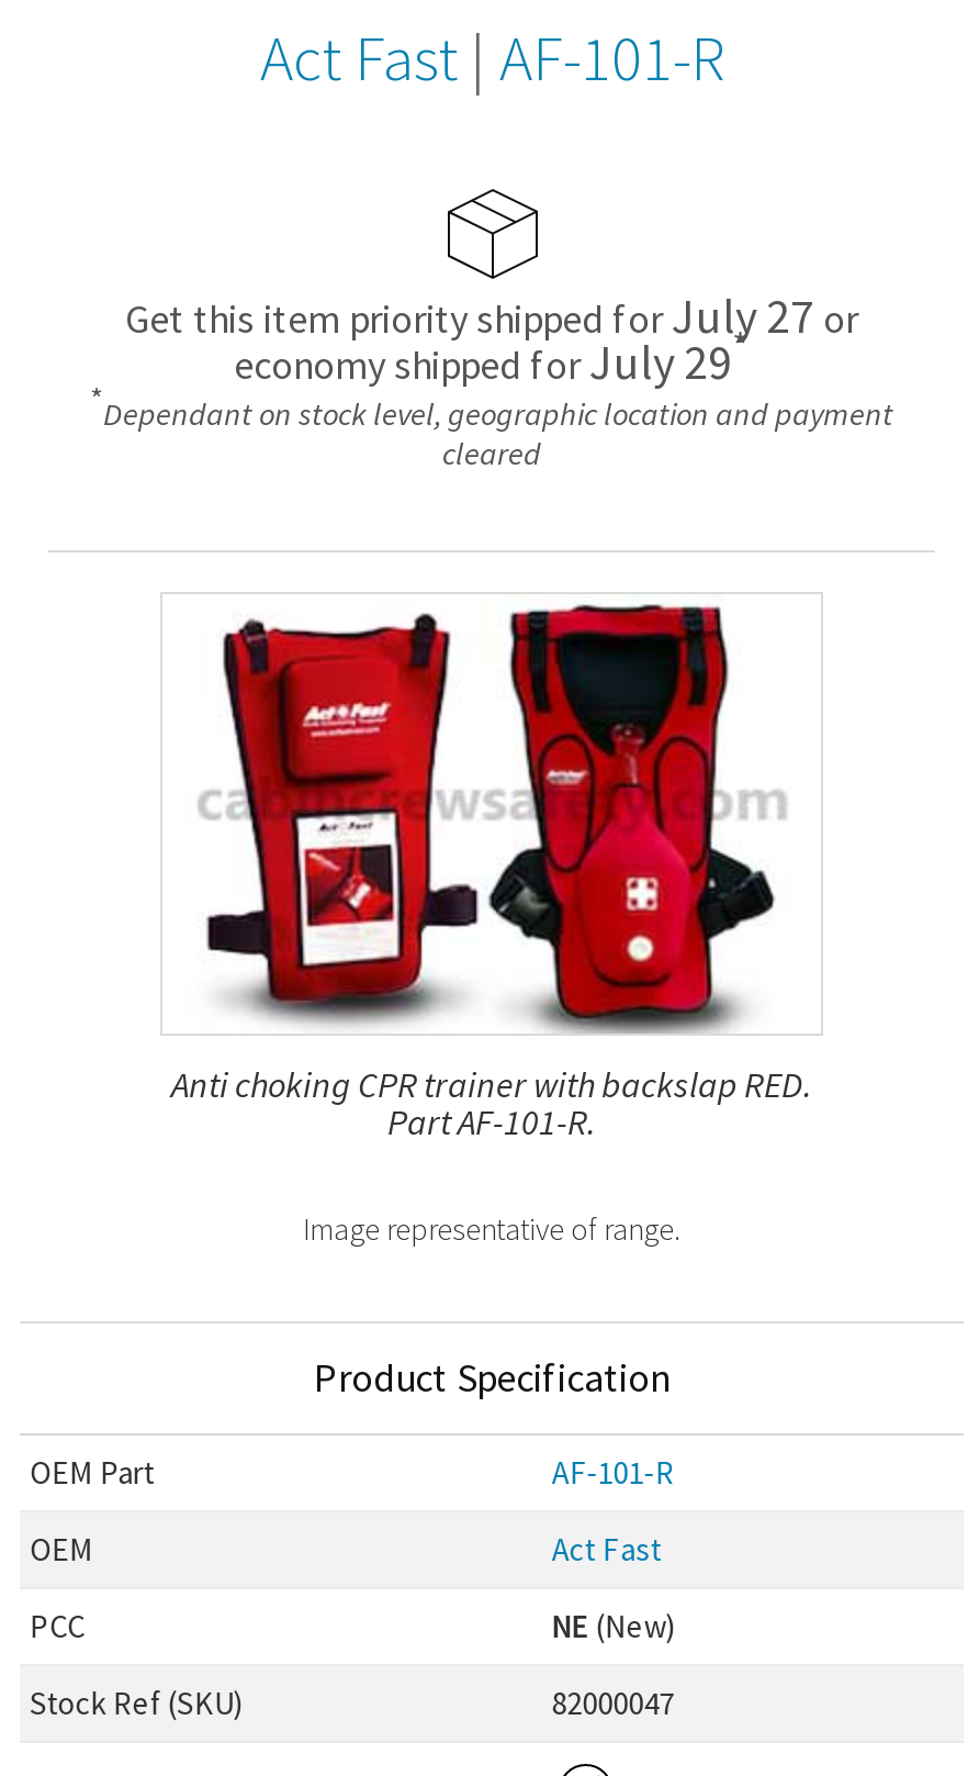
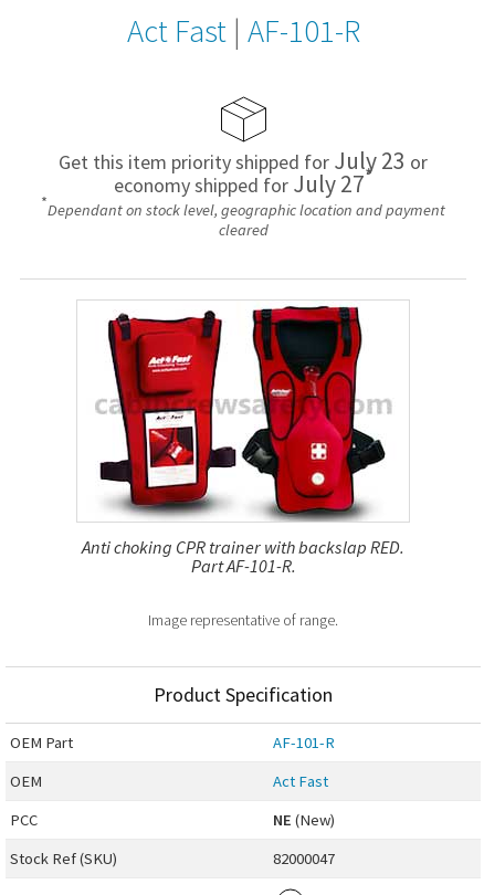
- Get this item priority shipped forJuly 27 or
+ Get this item priority shipped forJuly 23 or

- economy shipped forJuly 29*
+ economy shipped forJuly 27*
